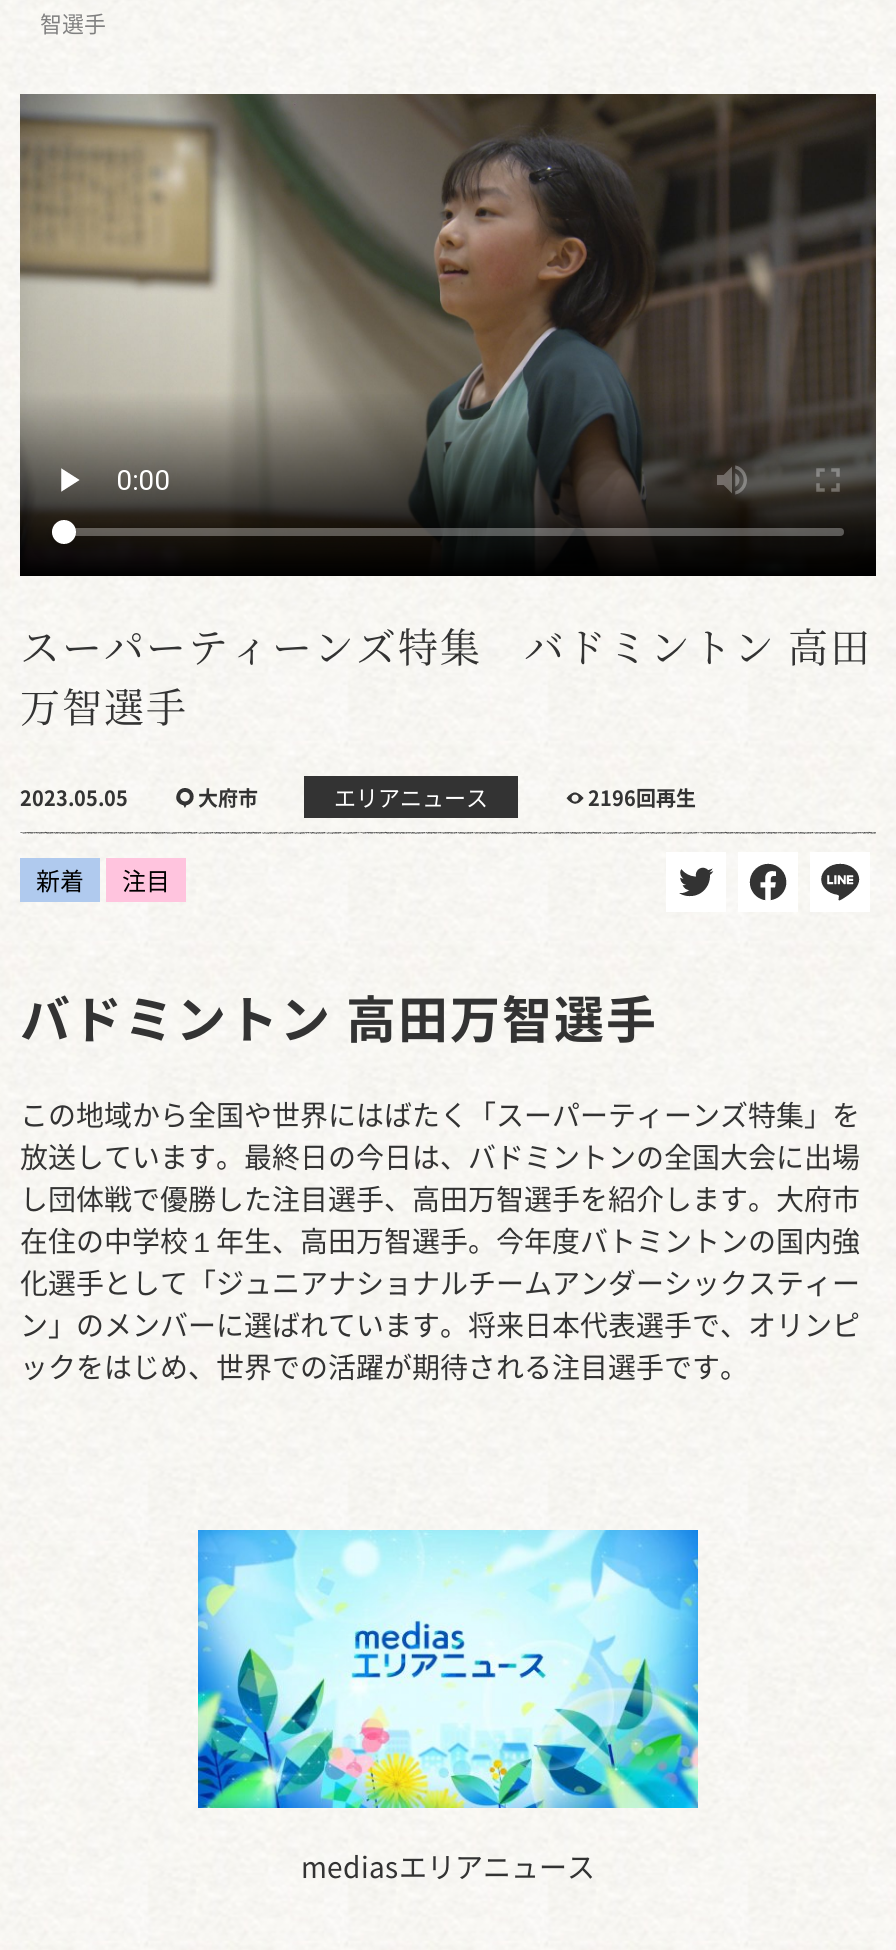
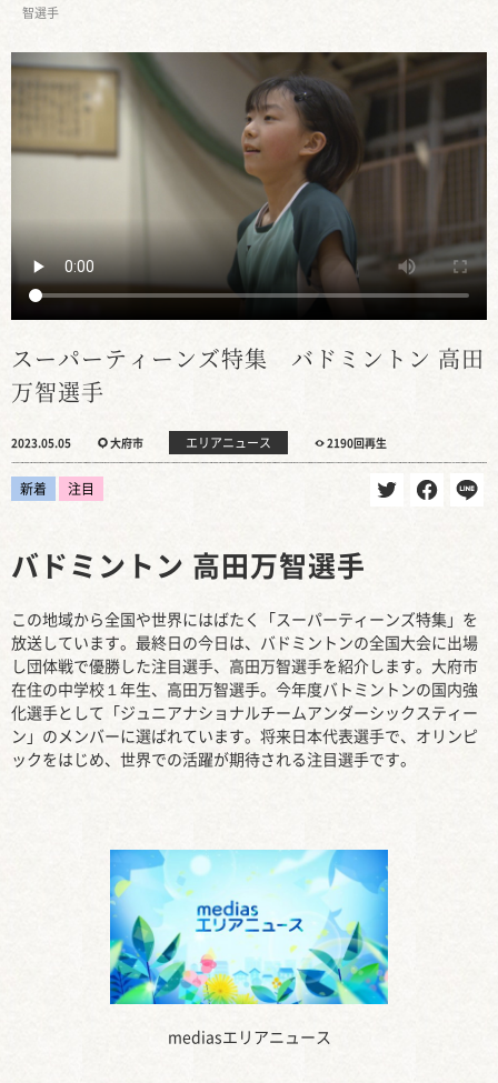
- 2196回再生
+ 2190回再生
